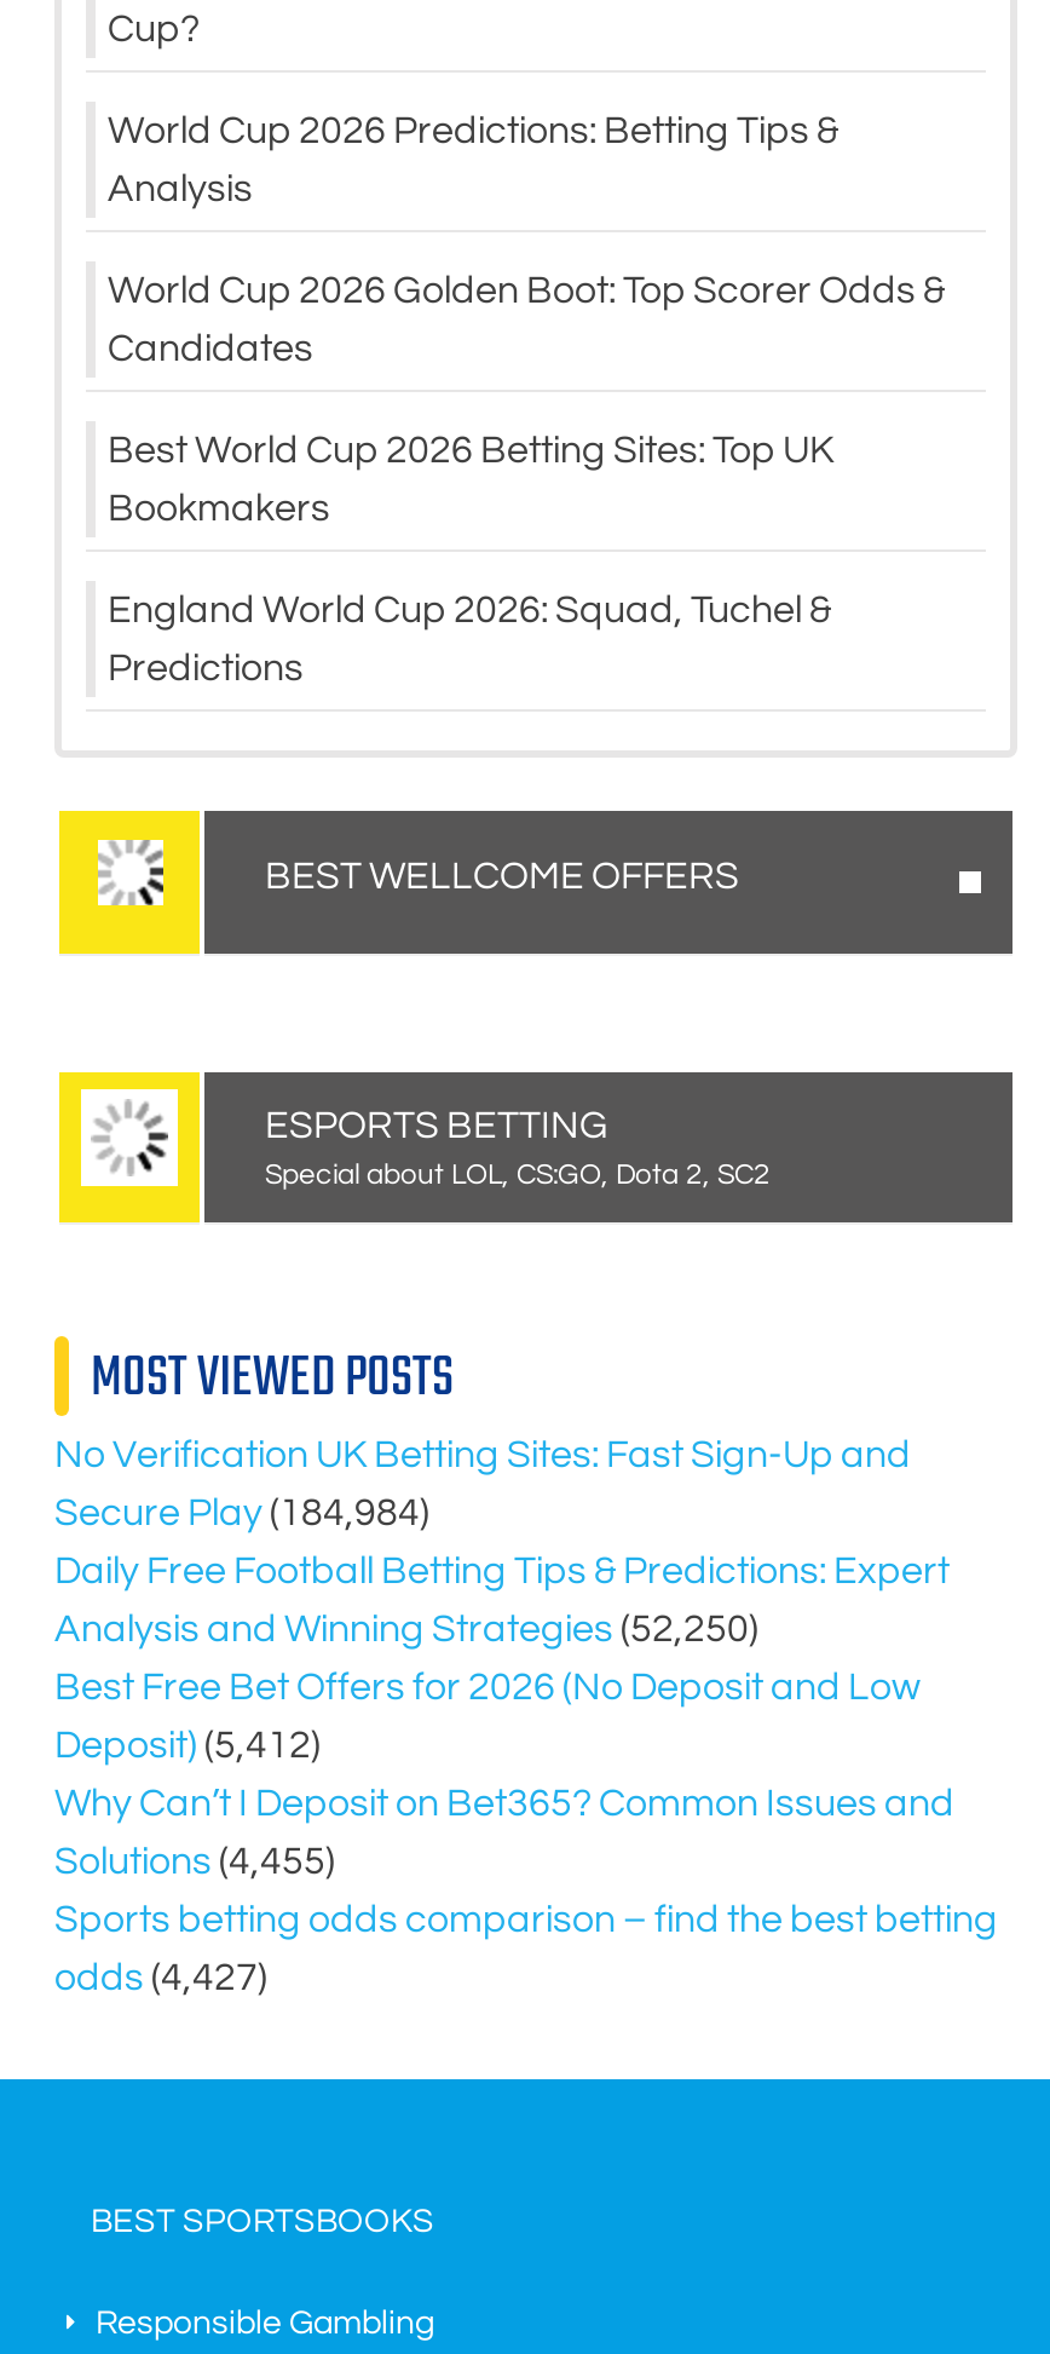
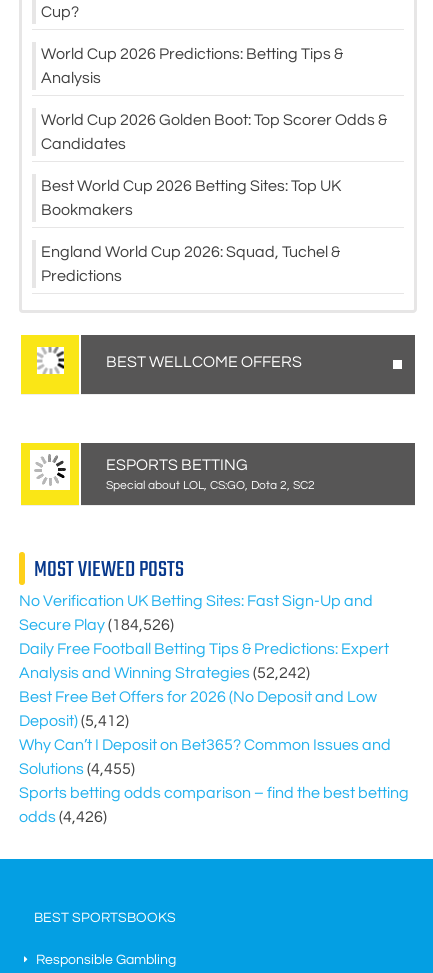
- Secure Play (184,984)
+ Secure Play (184,526)

- Analysis and Winning Strategies (52,250)
+ Analysis and Winning Strategies (52,242)

- odds (4,427)
+ odds (4,426)
